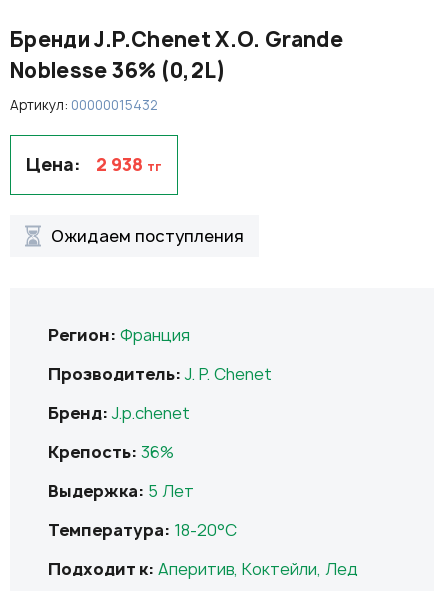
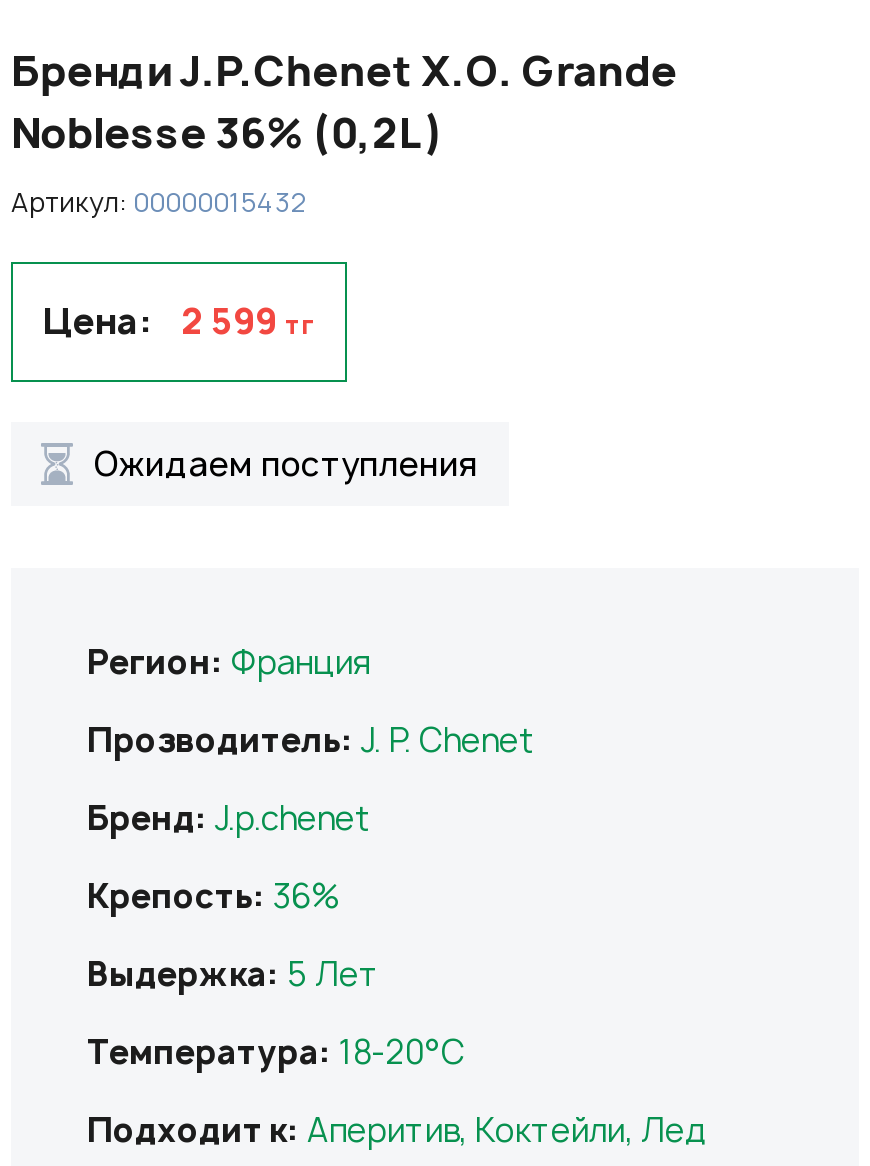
- Цена: 2 938 тг
+ Цена: 2 599 тг
